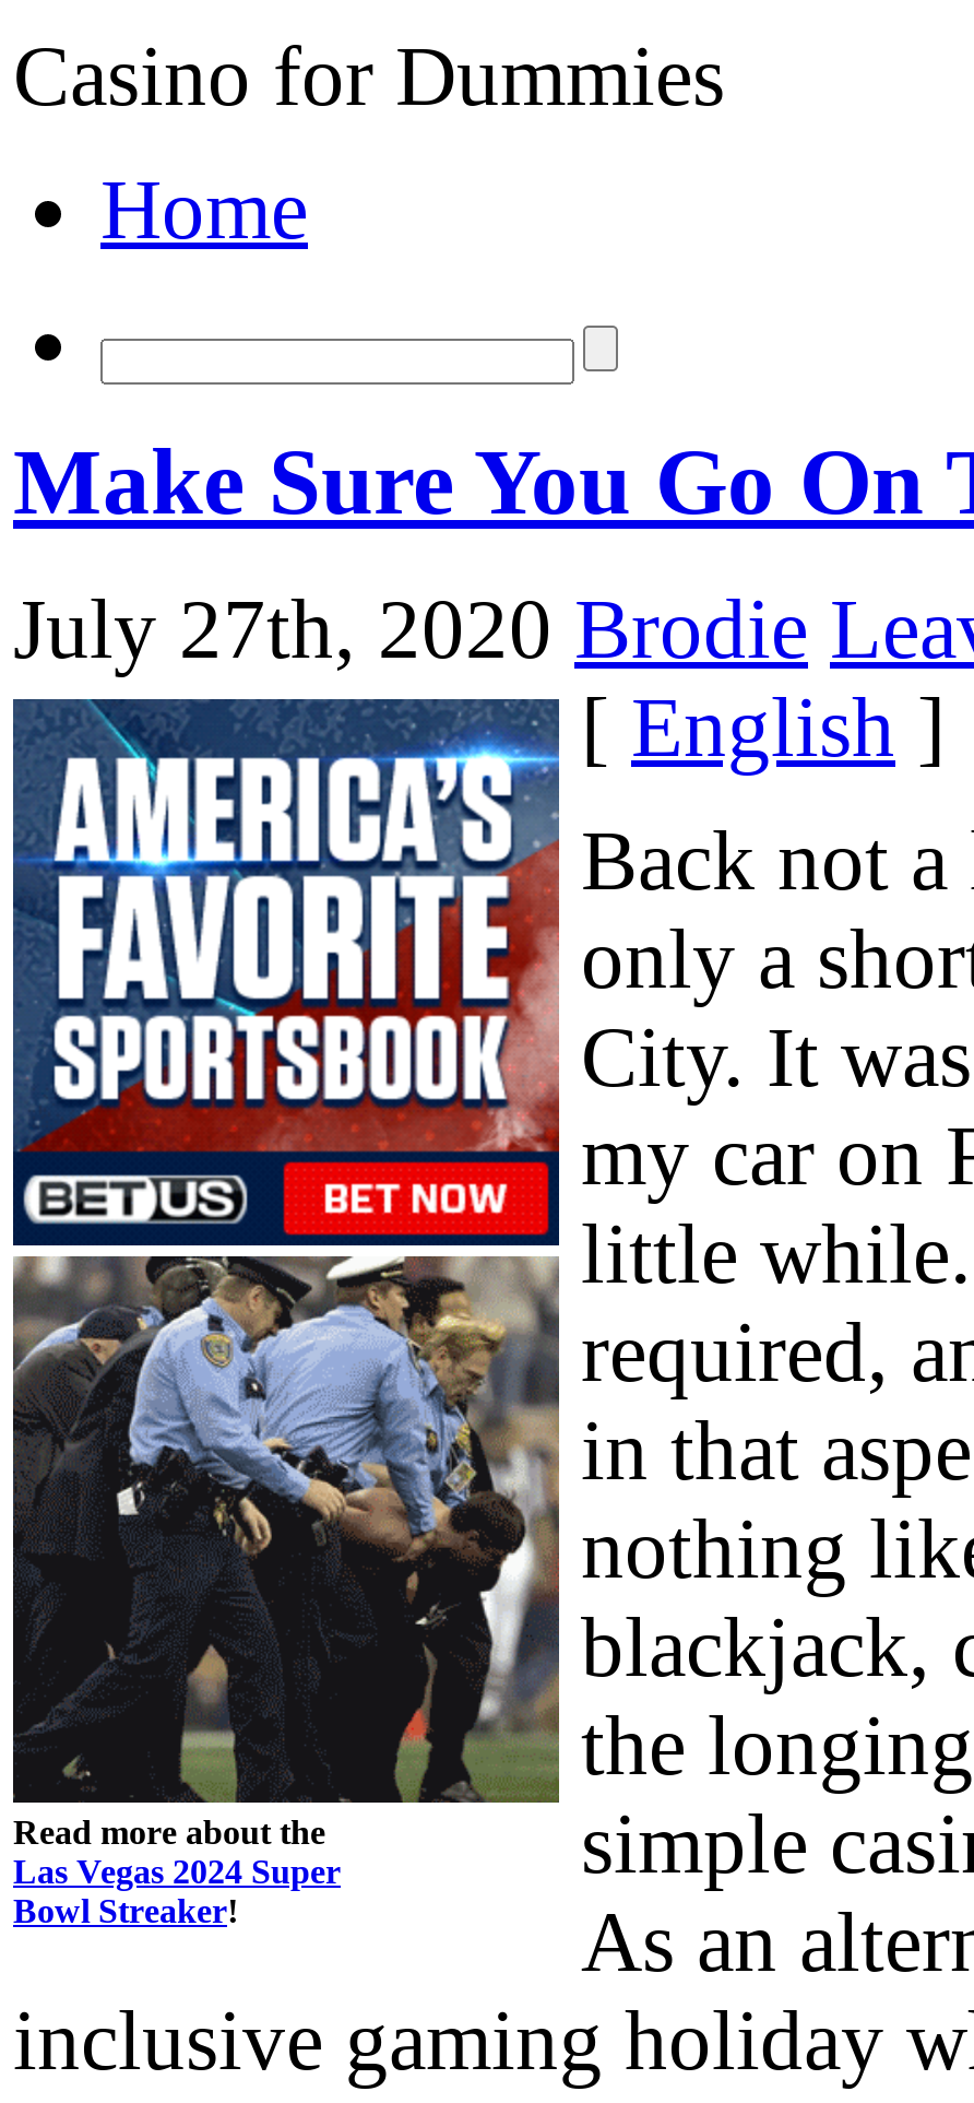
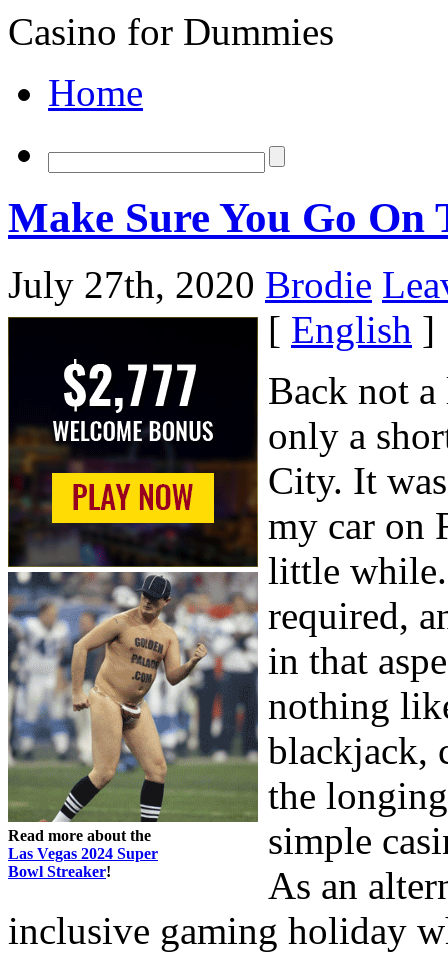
- [image]
+ [image]
